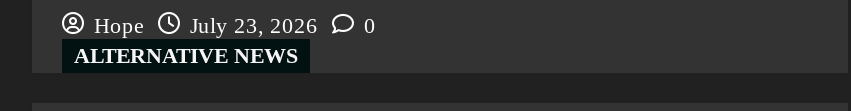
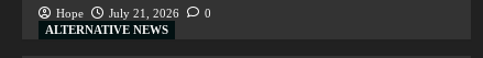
- Hope July 23, 2026 0
+ Hope July 21, 2026 0
